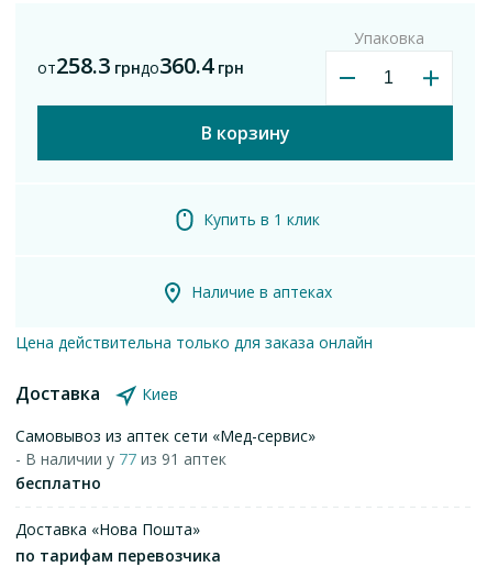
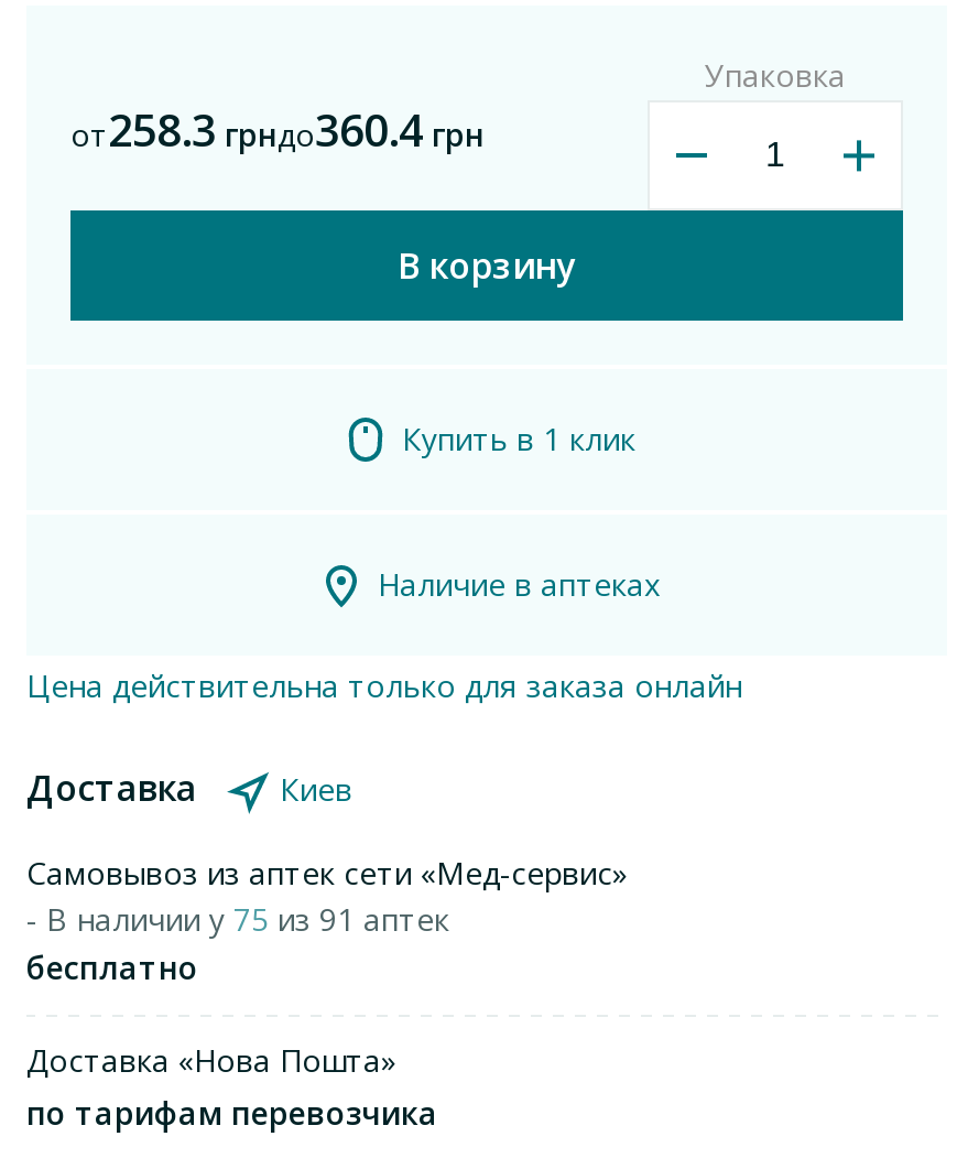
- - В наличии у 77 из 91 аптек
+ - В наличии у 75 из 91 аптек
